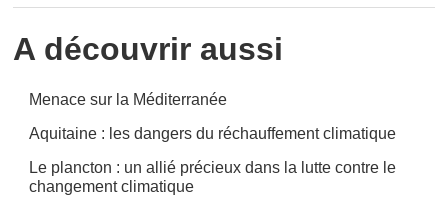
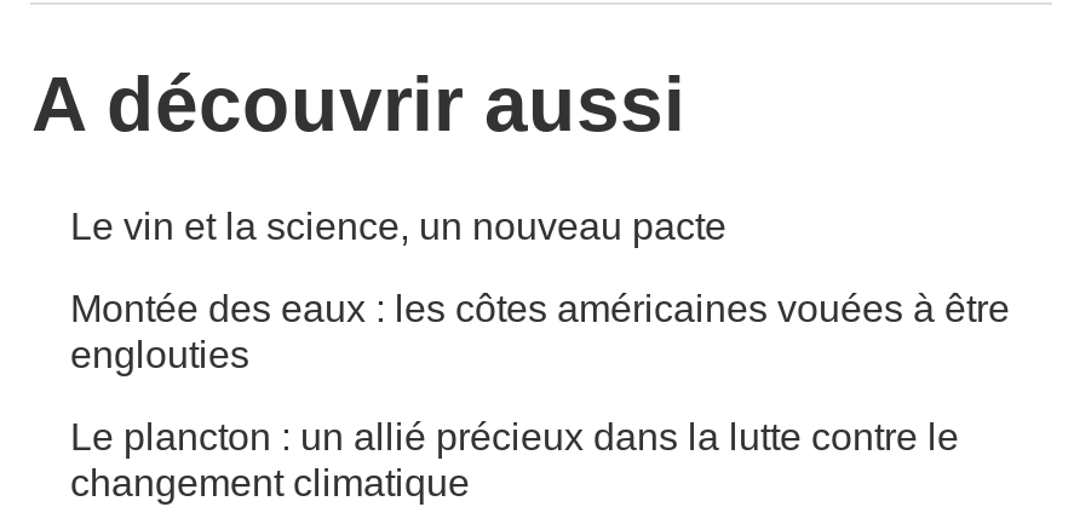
- Menace sur la Méditerranée
+ Le vin et la science, un nouveau pacte

- Aquitaine : les dangers du réchauffement climatique
+ Montée des eaux : les côtes américaines vouées à être
+ englouties
